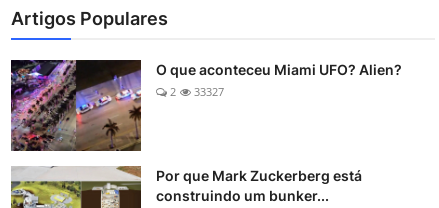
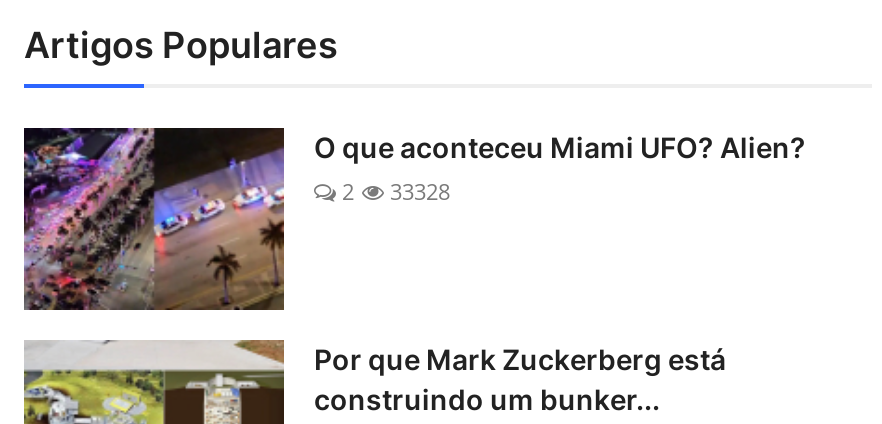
- 2 33327
+ 2 33328
